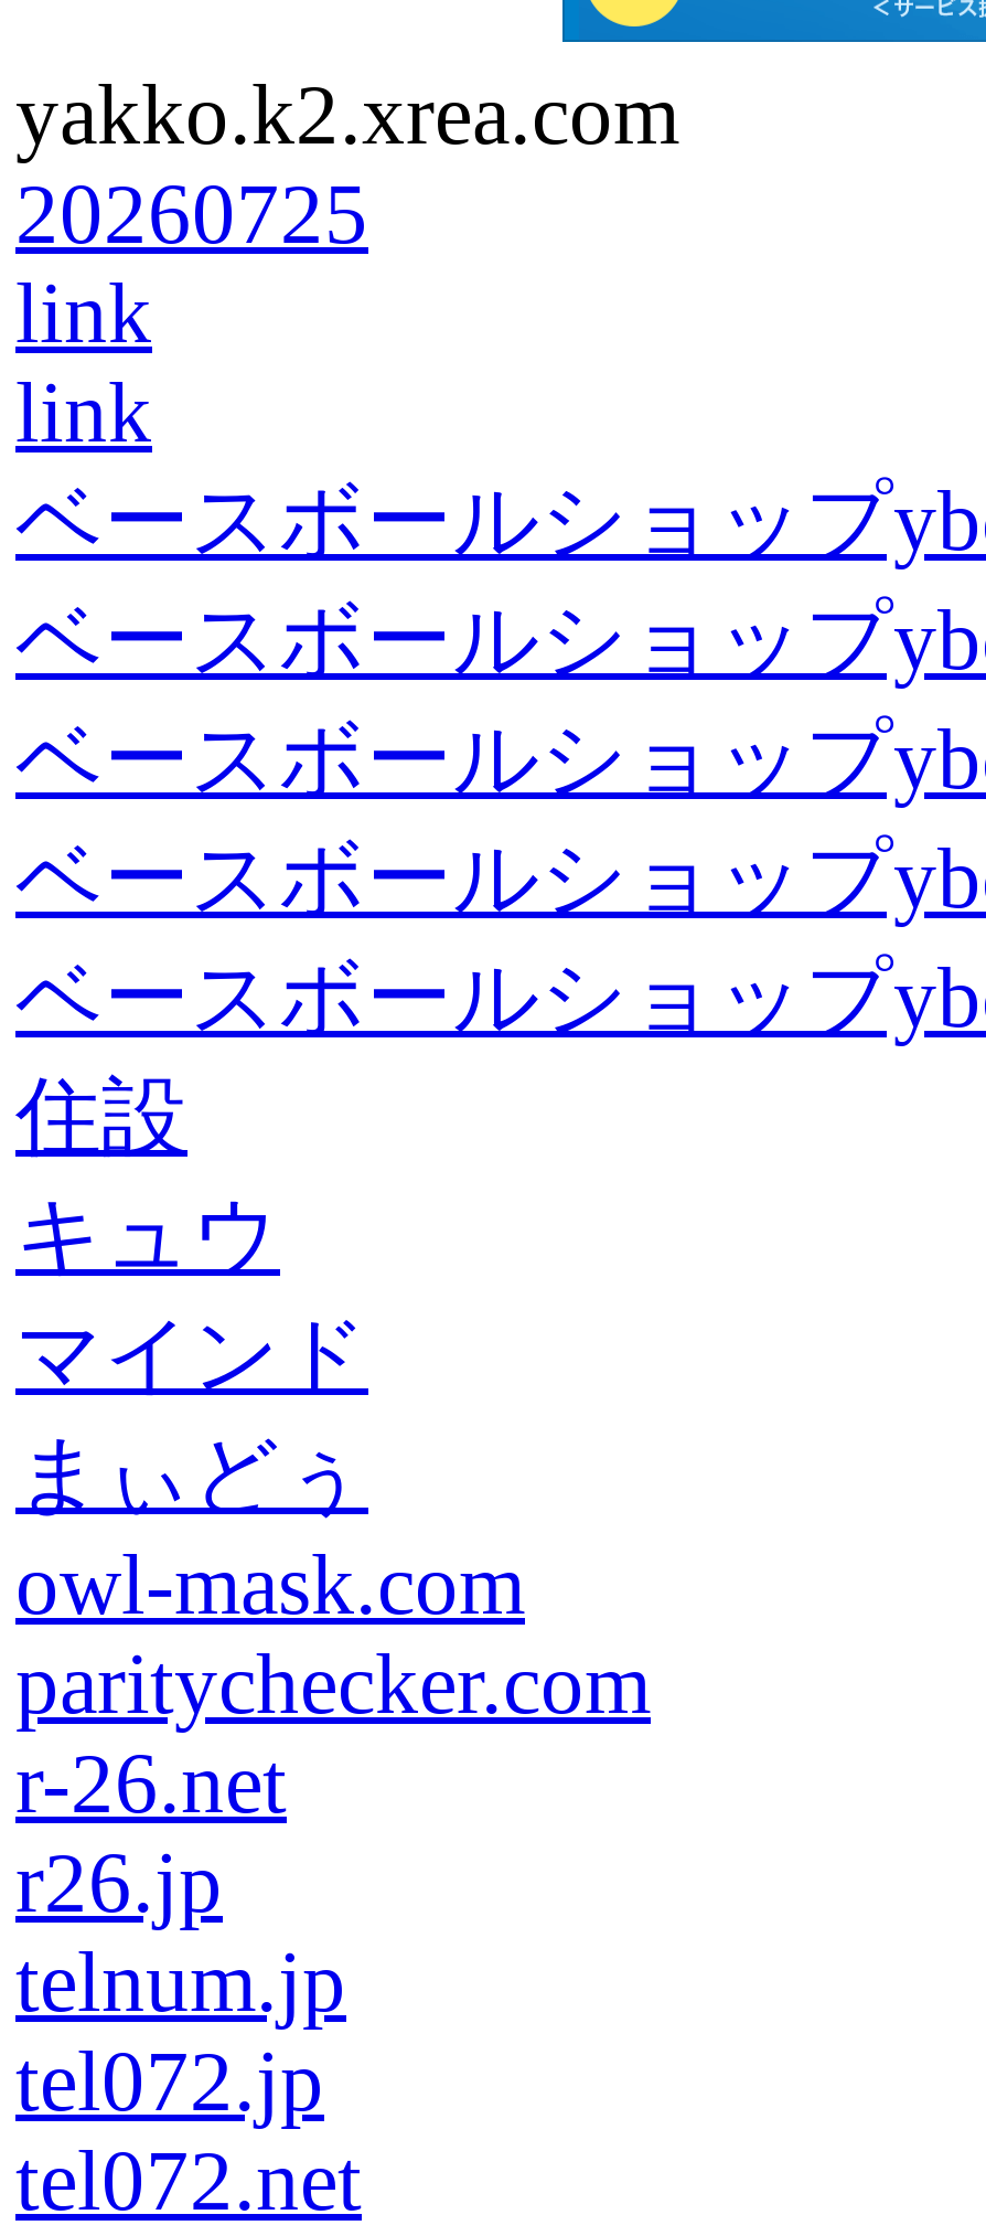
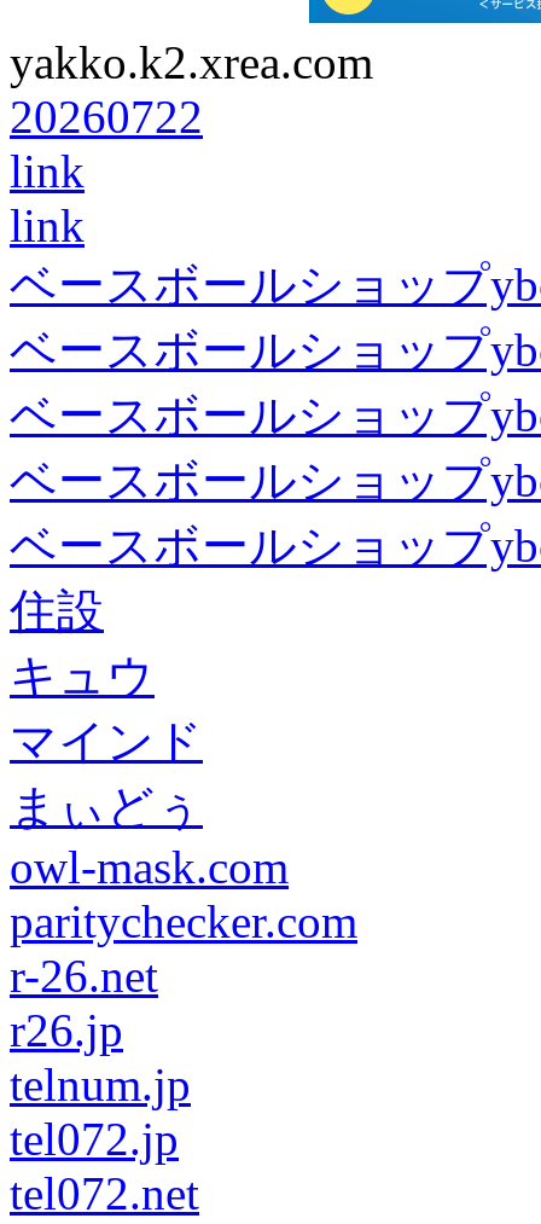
- 20260725
+ 20260722
